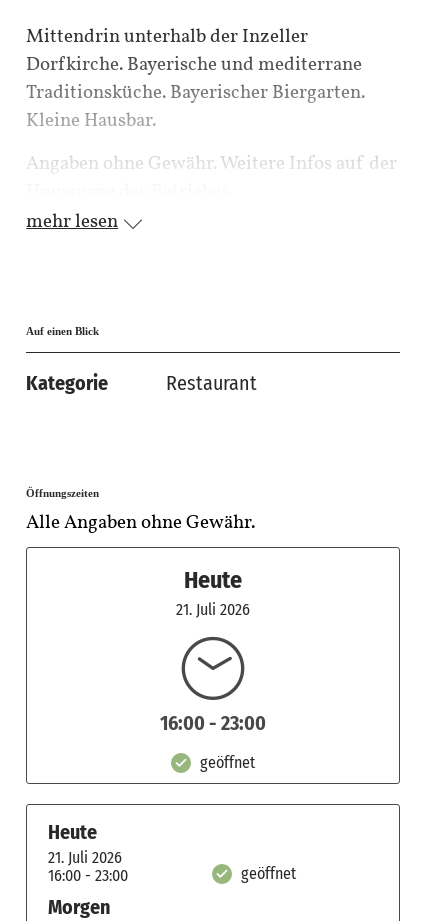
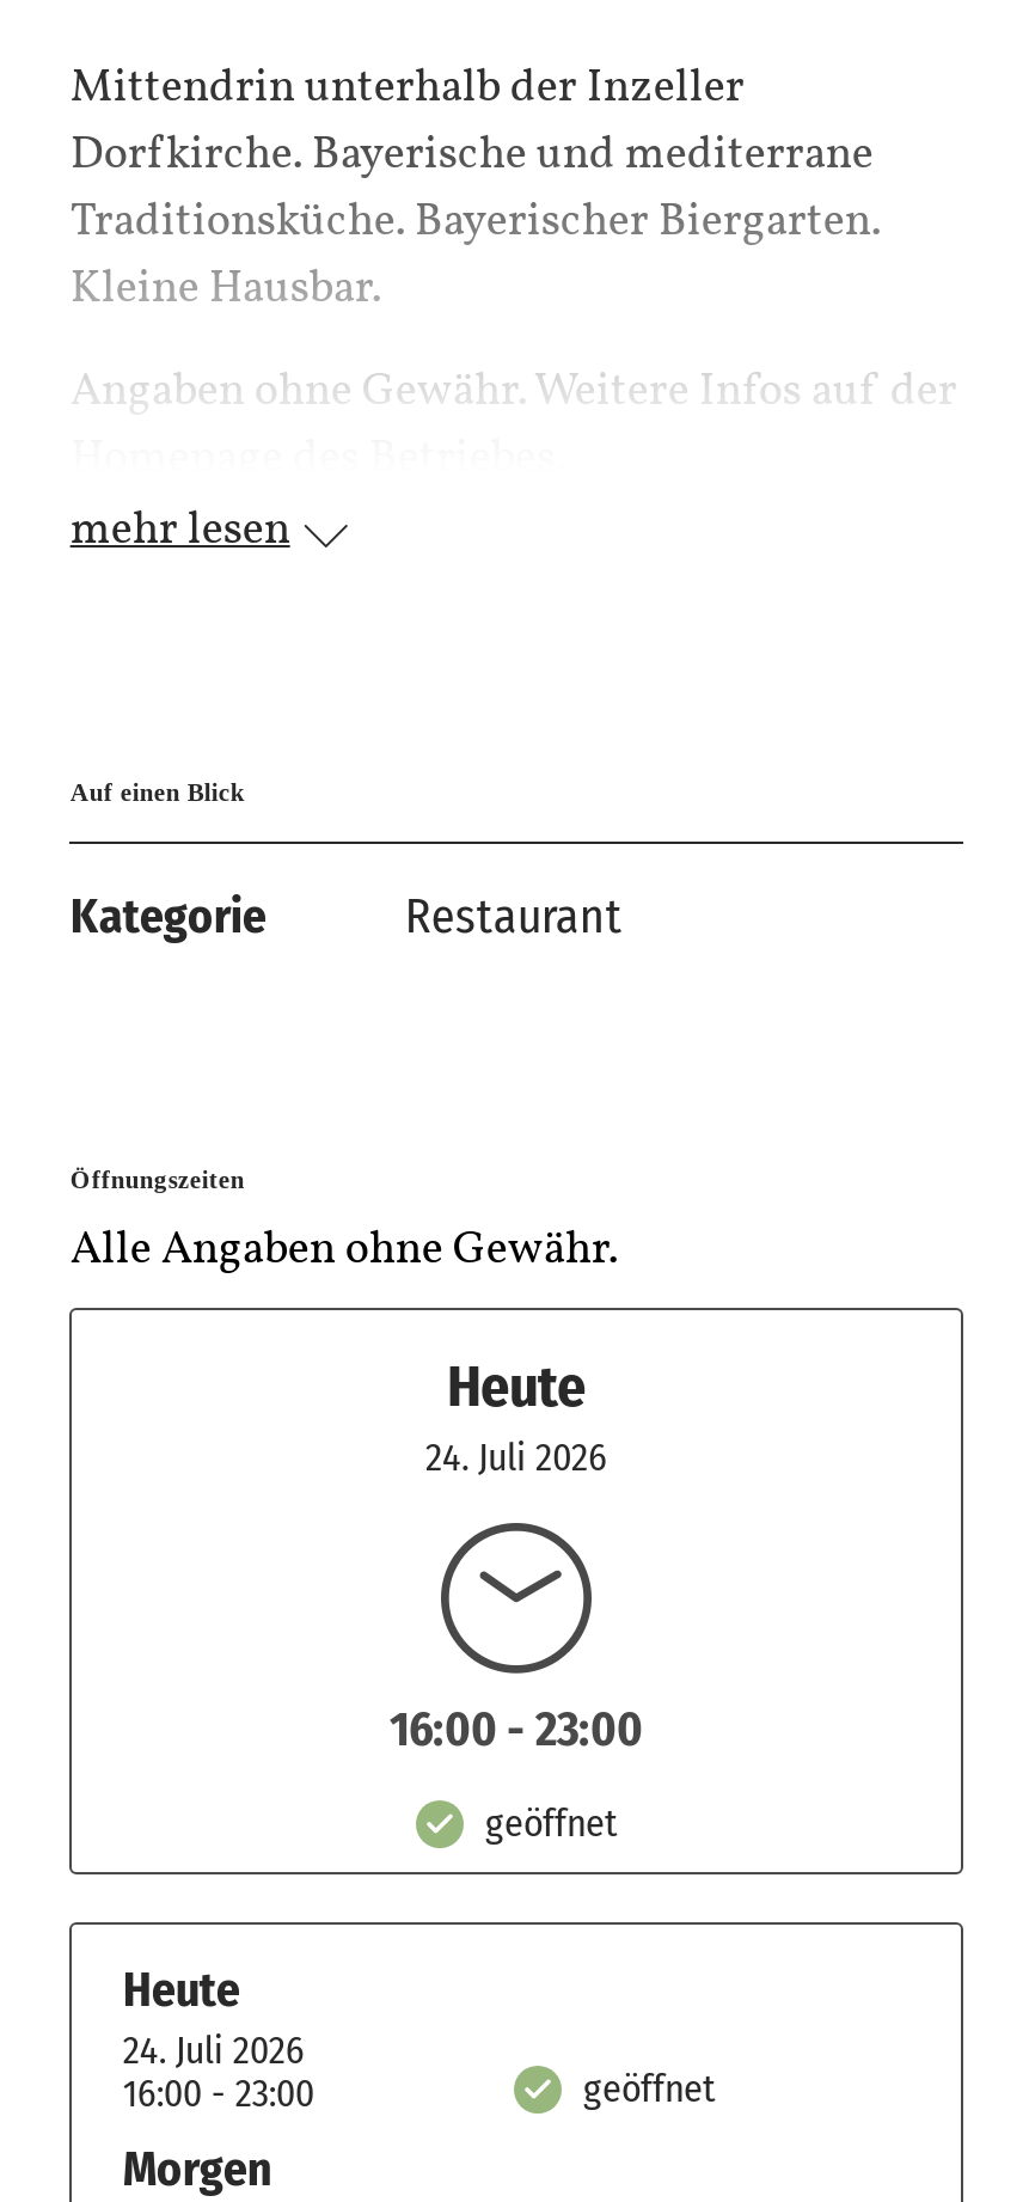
- 21. Juli 2026
+ 24. Juli 2026

- 21. Juli 2026
+ 24. Juli 2026
